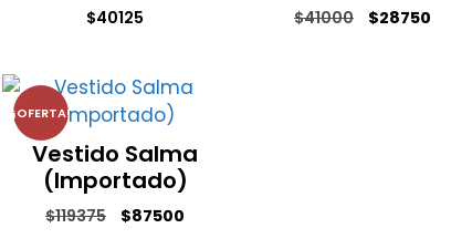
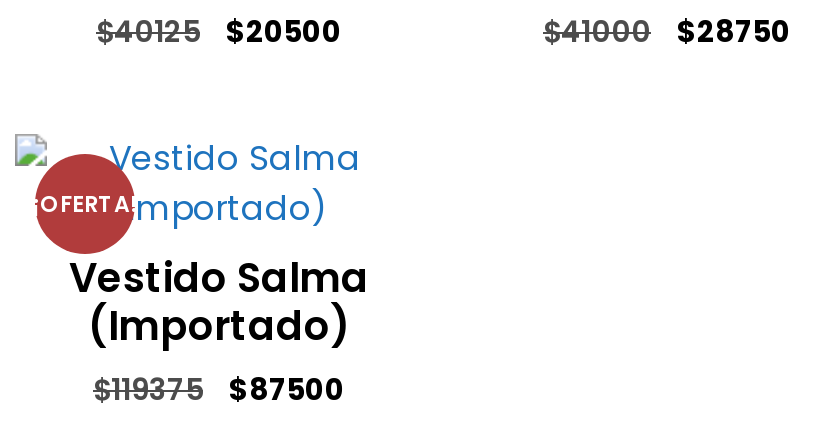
+ $20500
